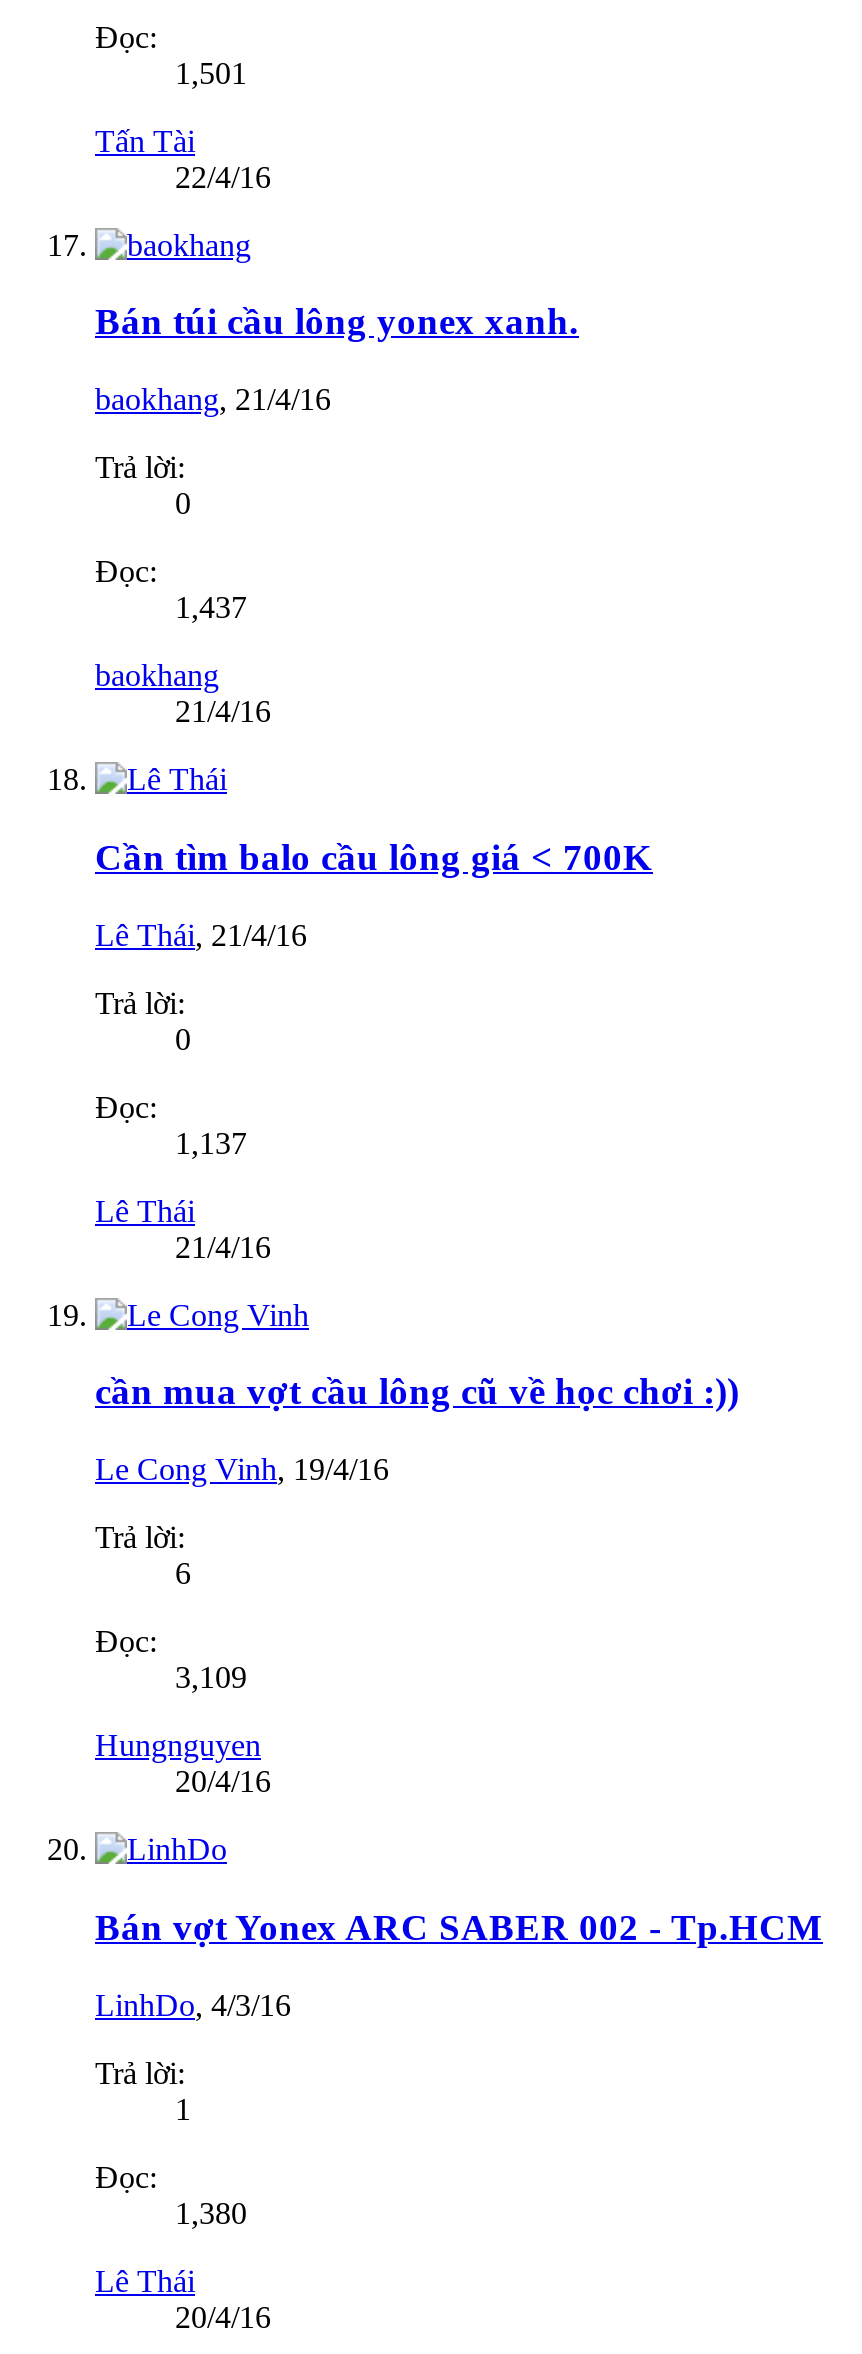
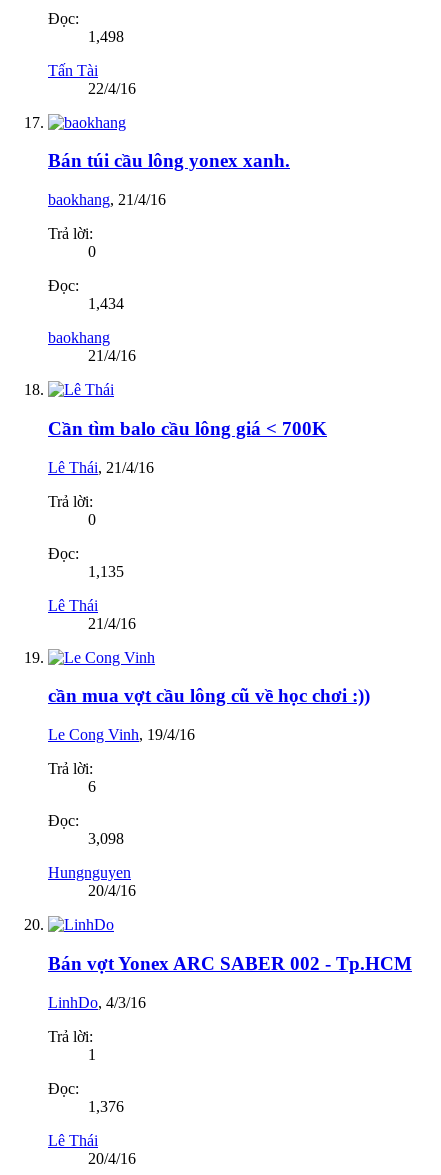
- 1,501
+ 1,498

- 1,437
+ 1,434

- 1,137
+ 1,135

- 3,109
+ 3,098

- 1,380
+ 1,376
